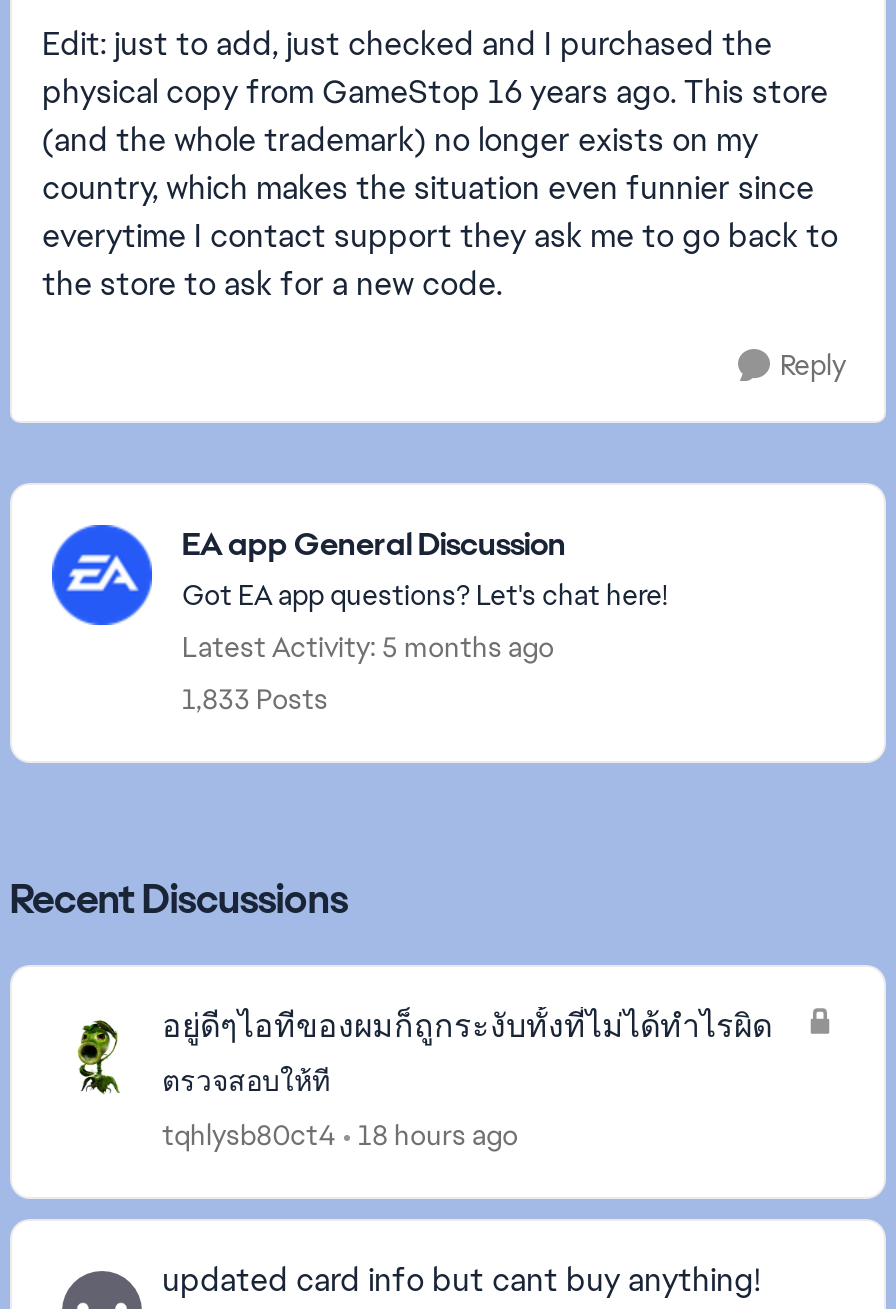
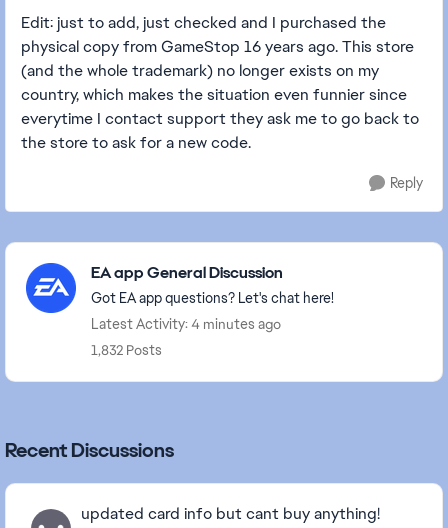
- Latest Activity: 5 months ago
+ Latest Activity: 4 minutes ago

- 1,833 Posts
+ 1,832 Posts

- [image]
- อยู่ดีๆไอทีของผมก็ถูกระงับทั้งที่ไม่ได้ทำไรผิด
- ตรวจสอบให้ที
- tqhlysb80ct4
- 18 hours ago
